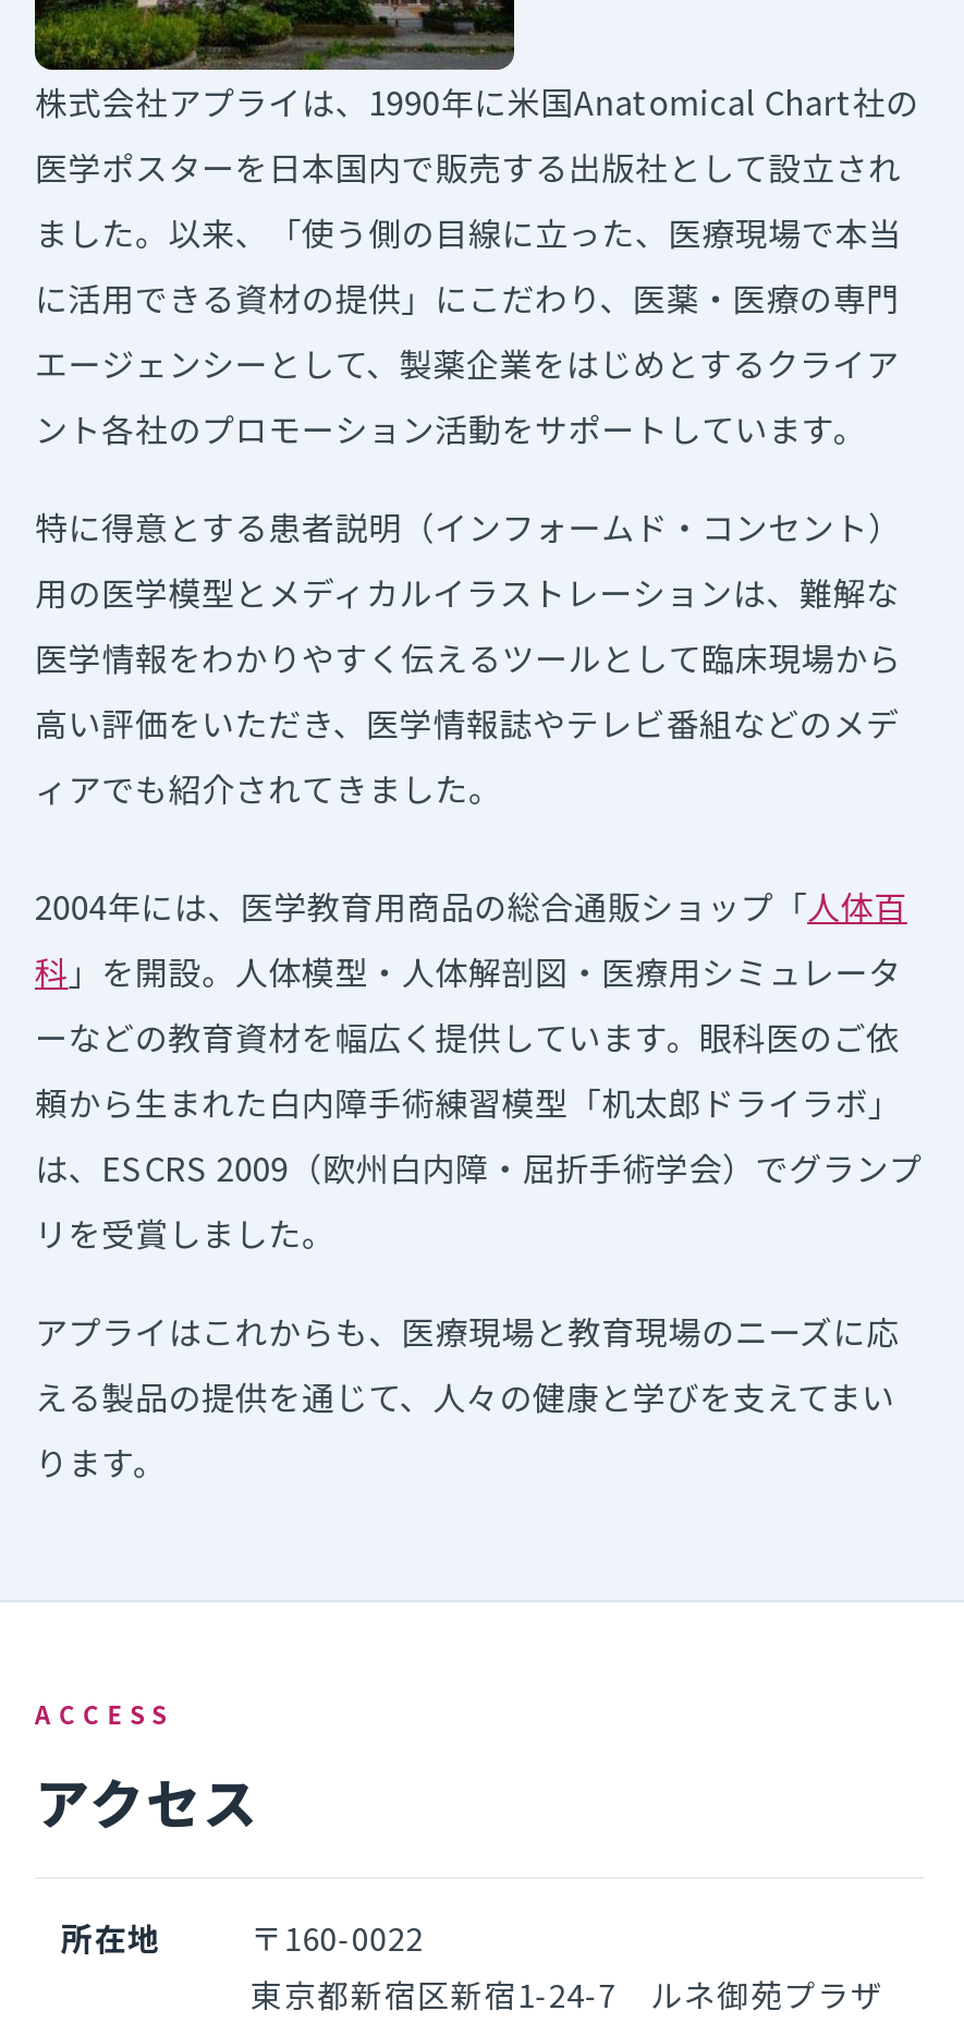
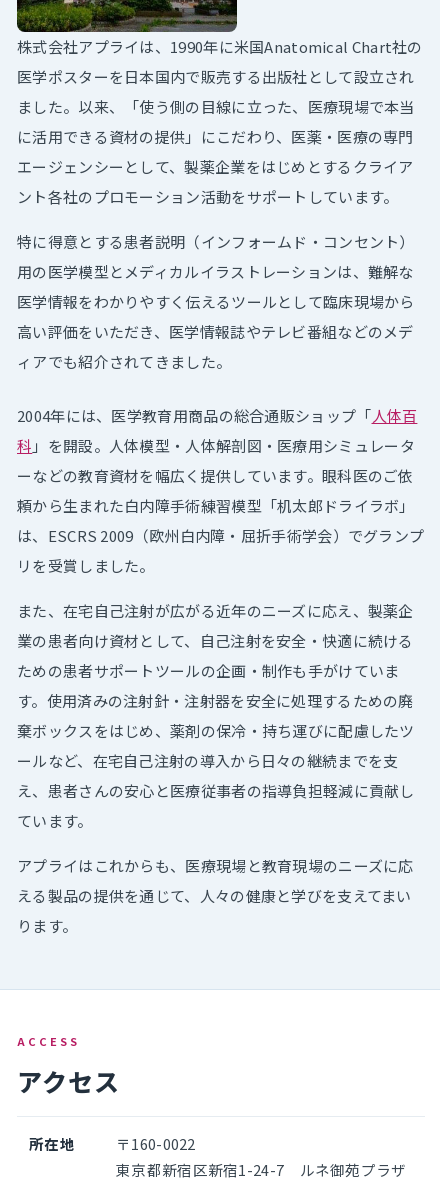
+ また、在宅自己注射が広がる近年のニーズに応え、製薬企
+ 業の患者向け資材として、自己注射を安全・快適に続ける
+ ための患者サポートツールの企画・制作も手がけていま
+ す。使用済みの注射針・注射器を安全に処理するための廃
+ 棄ボックスをはじめ、薬剤の保冷・持ち運びに配慮したツ
+ ールなど、在宅自己注射の導入から日々の継続までを支
+ え、患者さんの安心と医療従事者の指導負担軽減に貢献し
+ ています。
